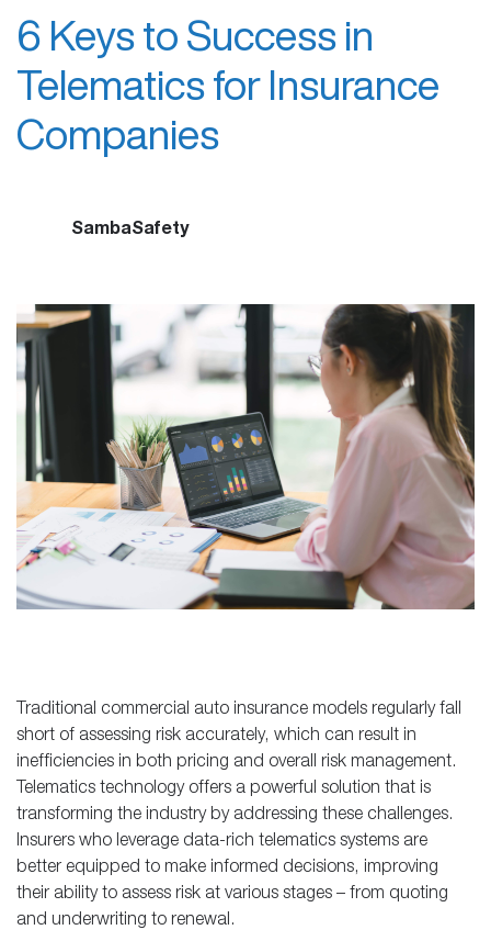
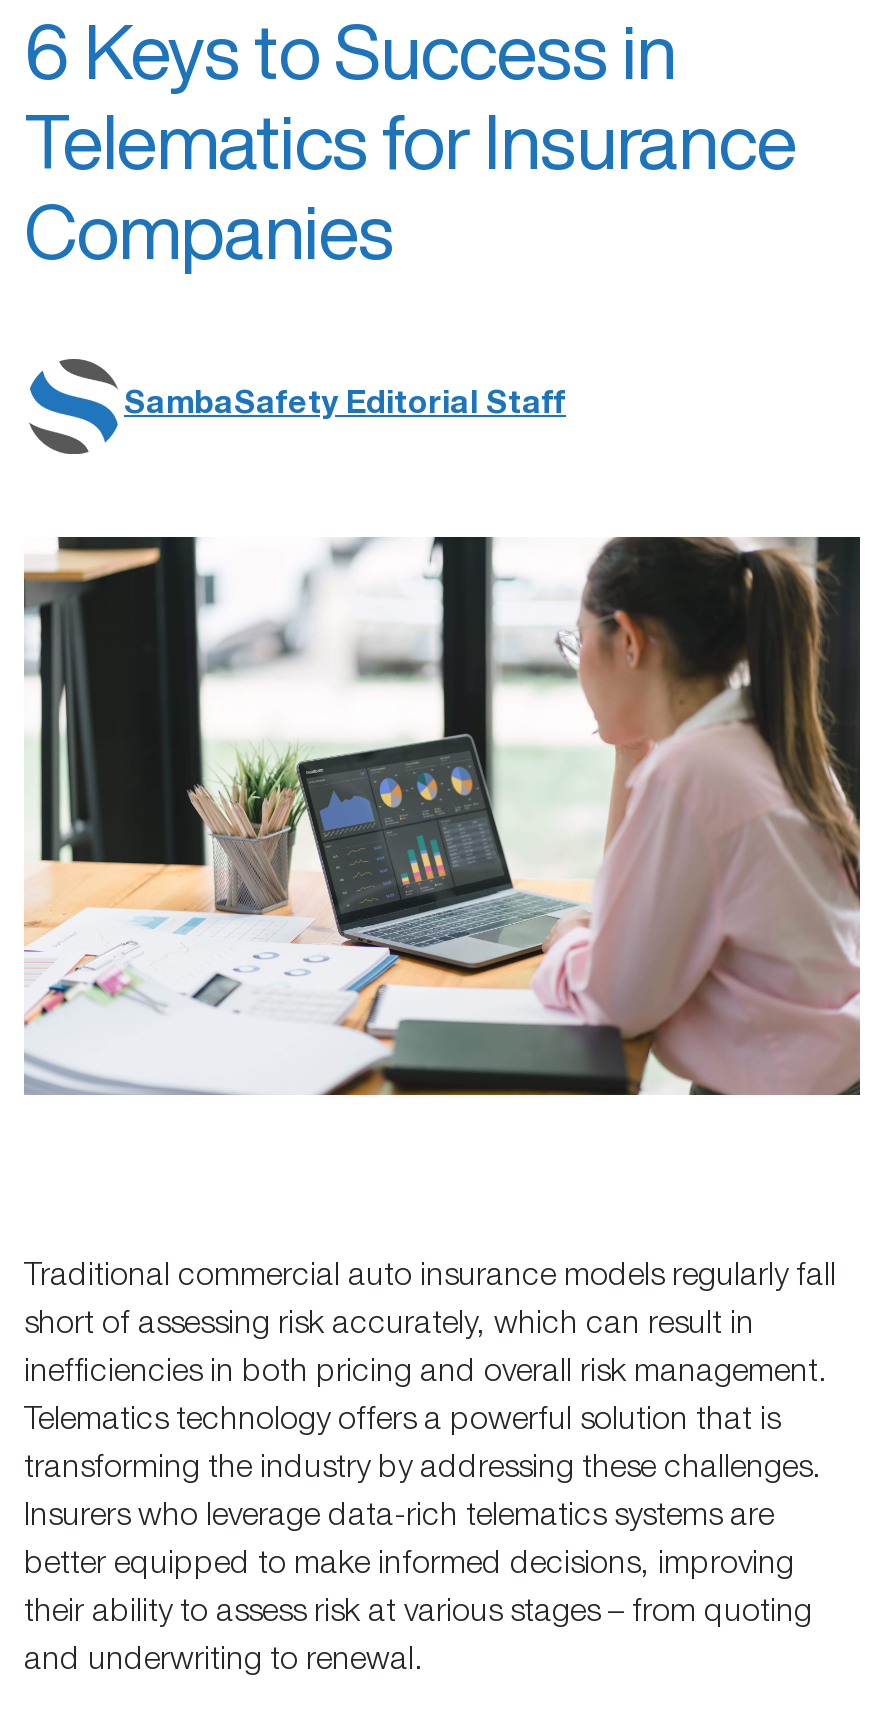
+ [image]

- SambaSafety
+ SambaSafety Editorial Staff
